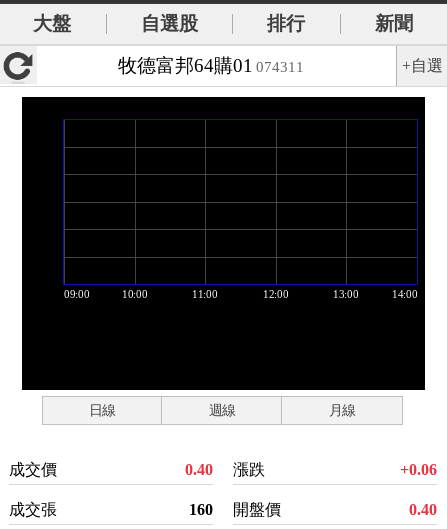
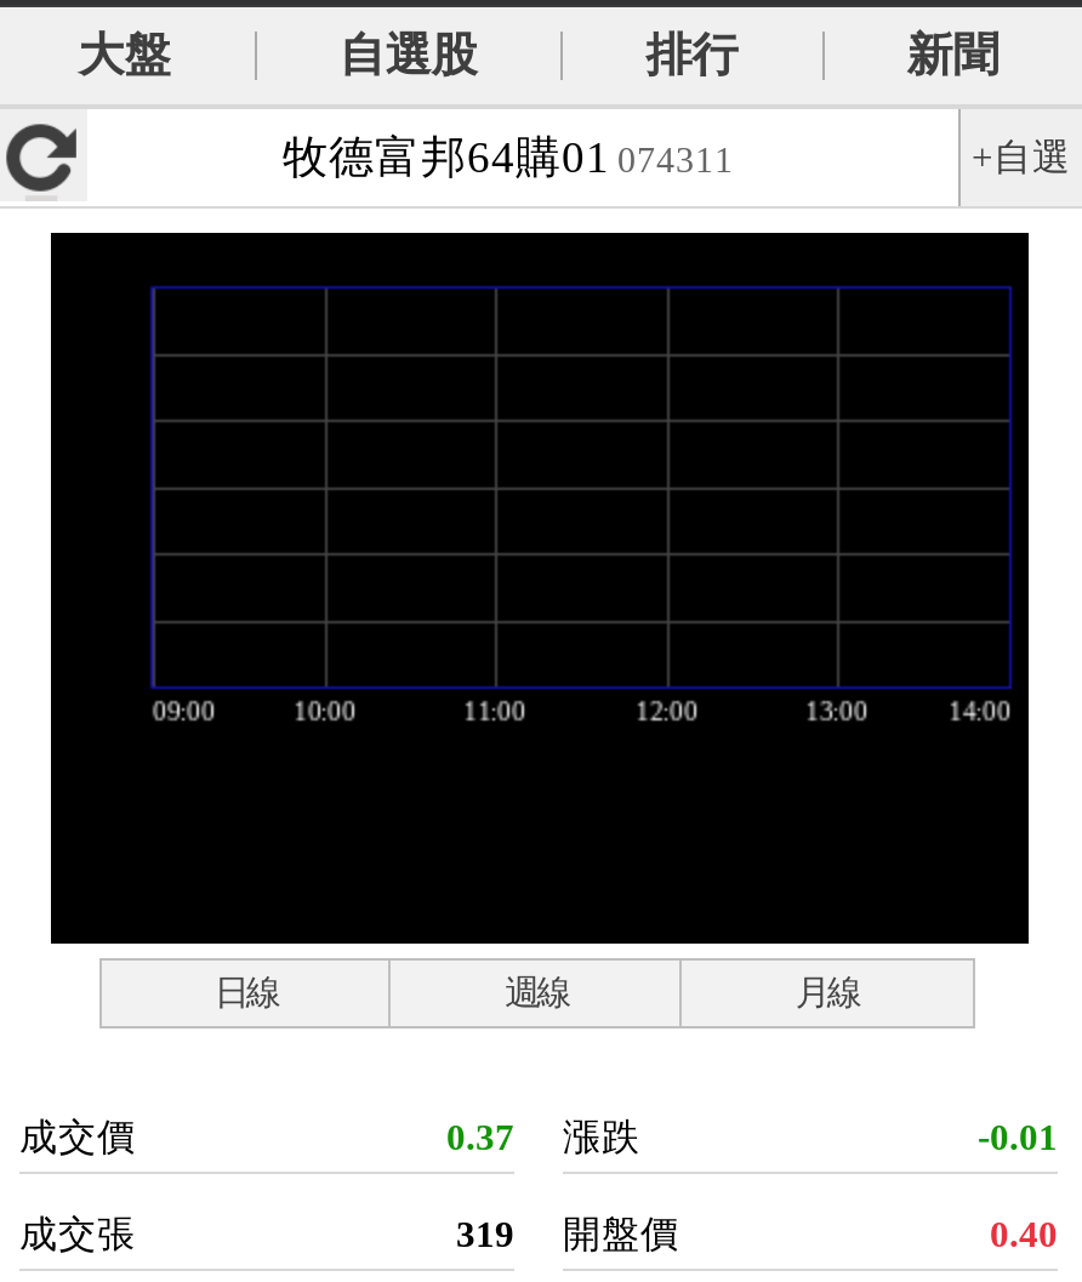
- 0.40 漲跌
+ 0.37 漲跌

- +0.06
+ -0.01

- 160 開盤價
+ 319 開盤價
